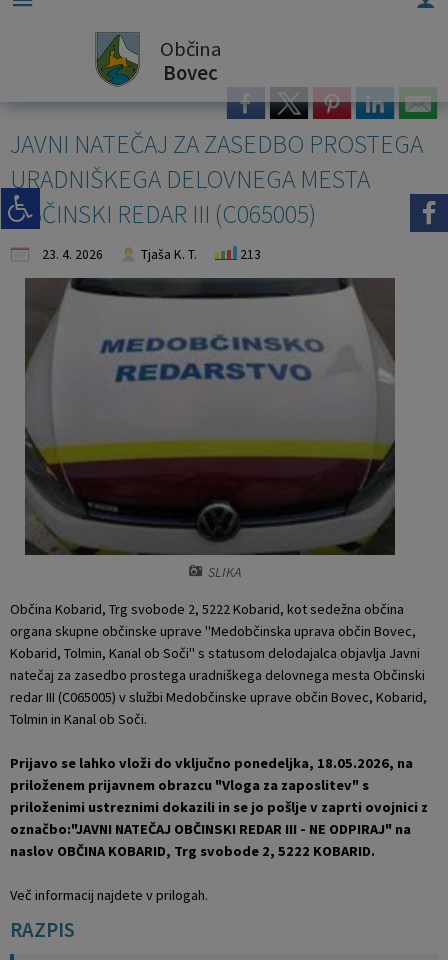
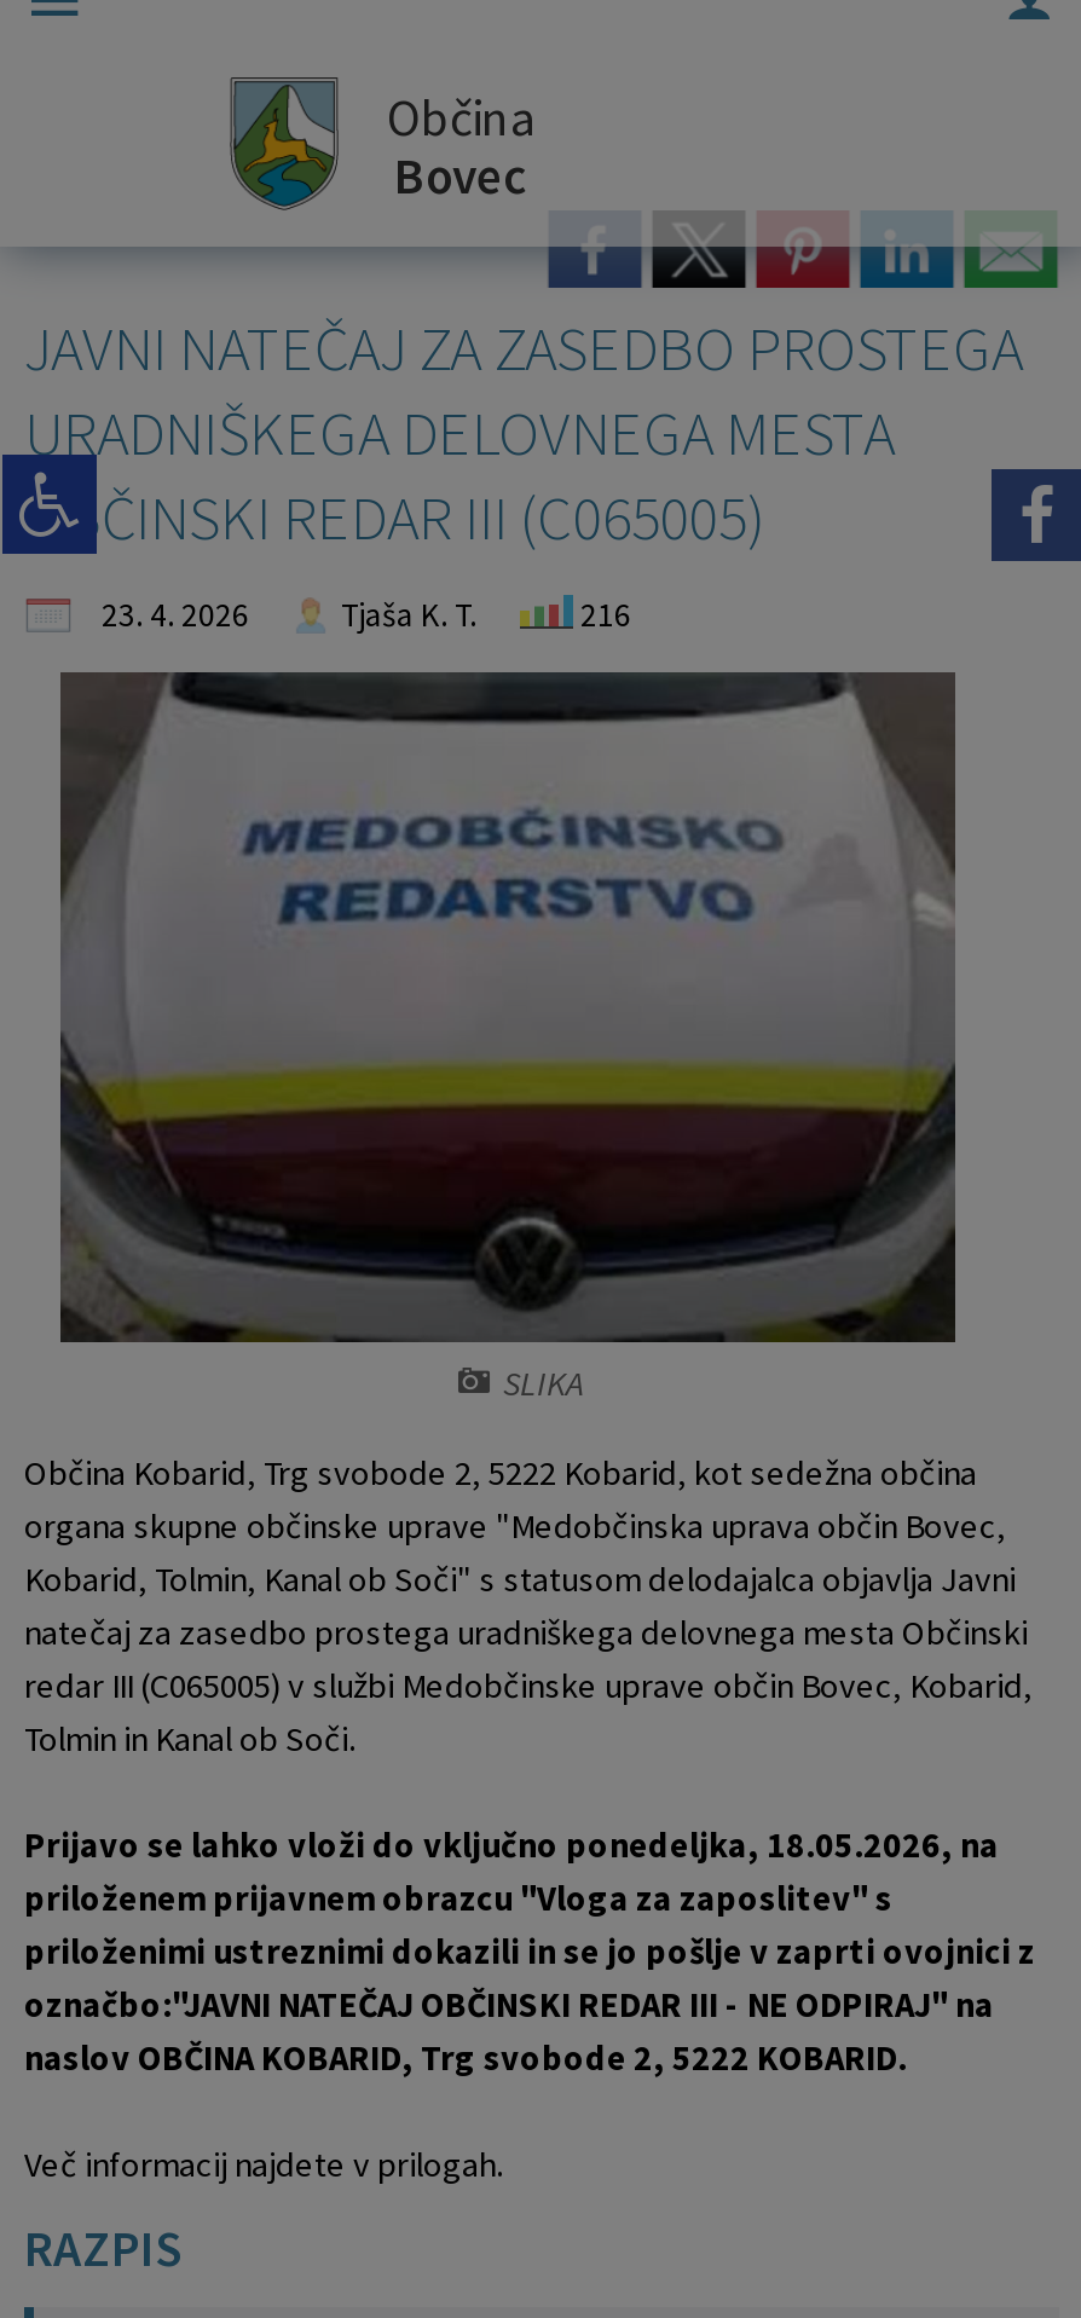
- 213
+ 216
